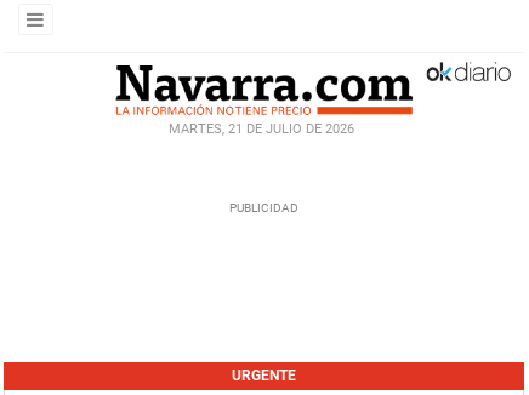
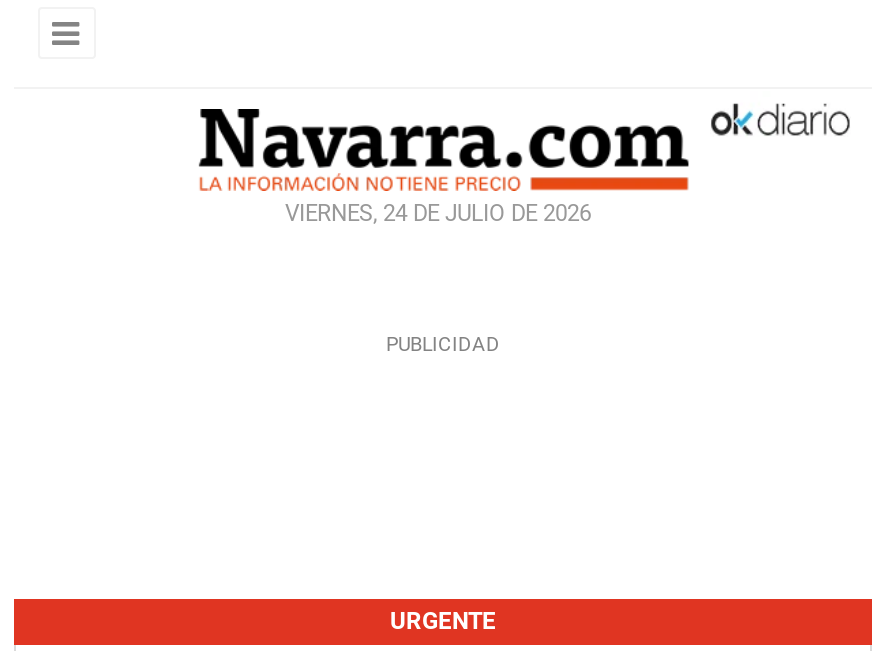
- MARTES, 21 DE JULIO DE 2026
+ VIERNES, 24 DE JULIO DE 2026
